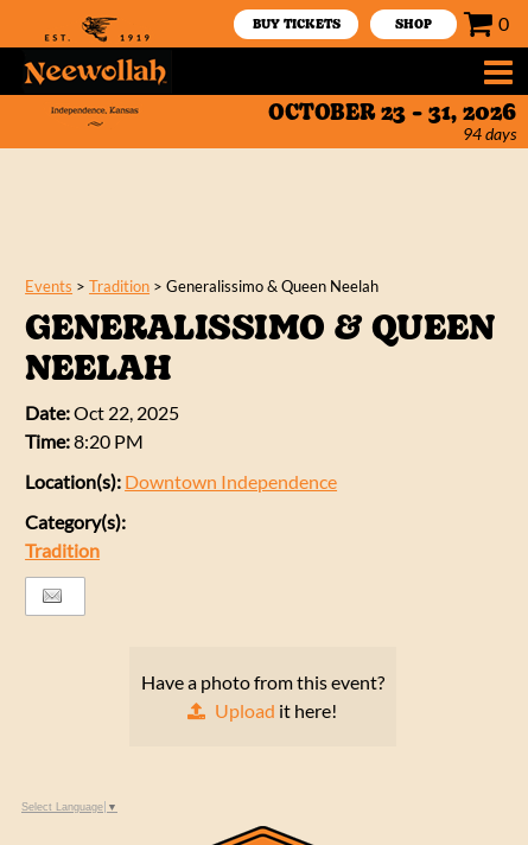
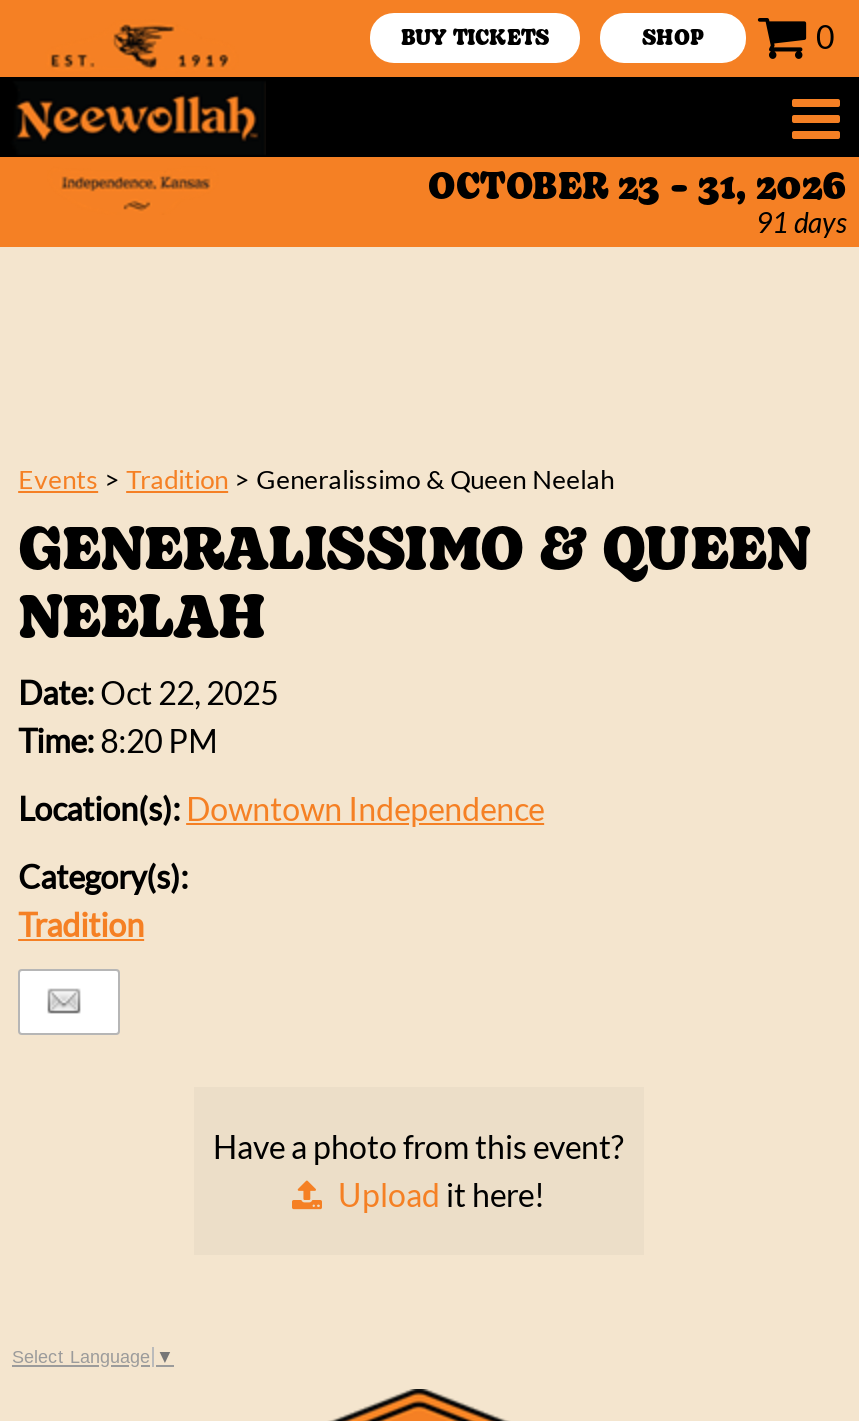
- 94 days
+ 91 days
